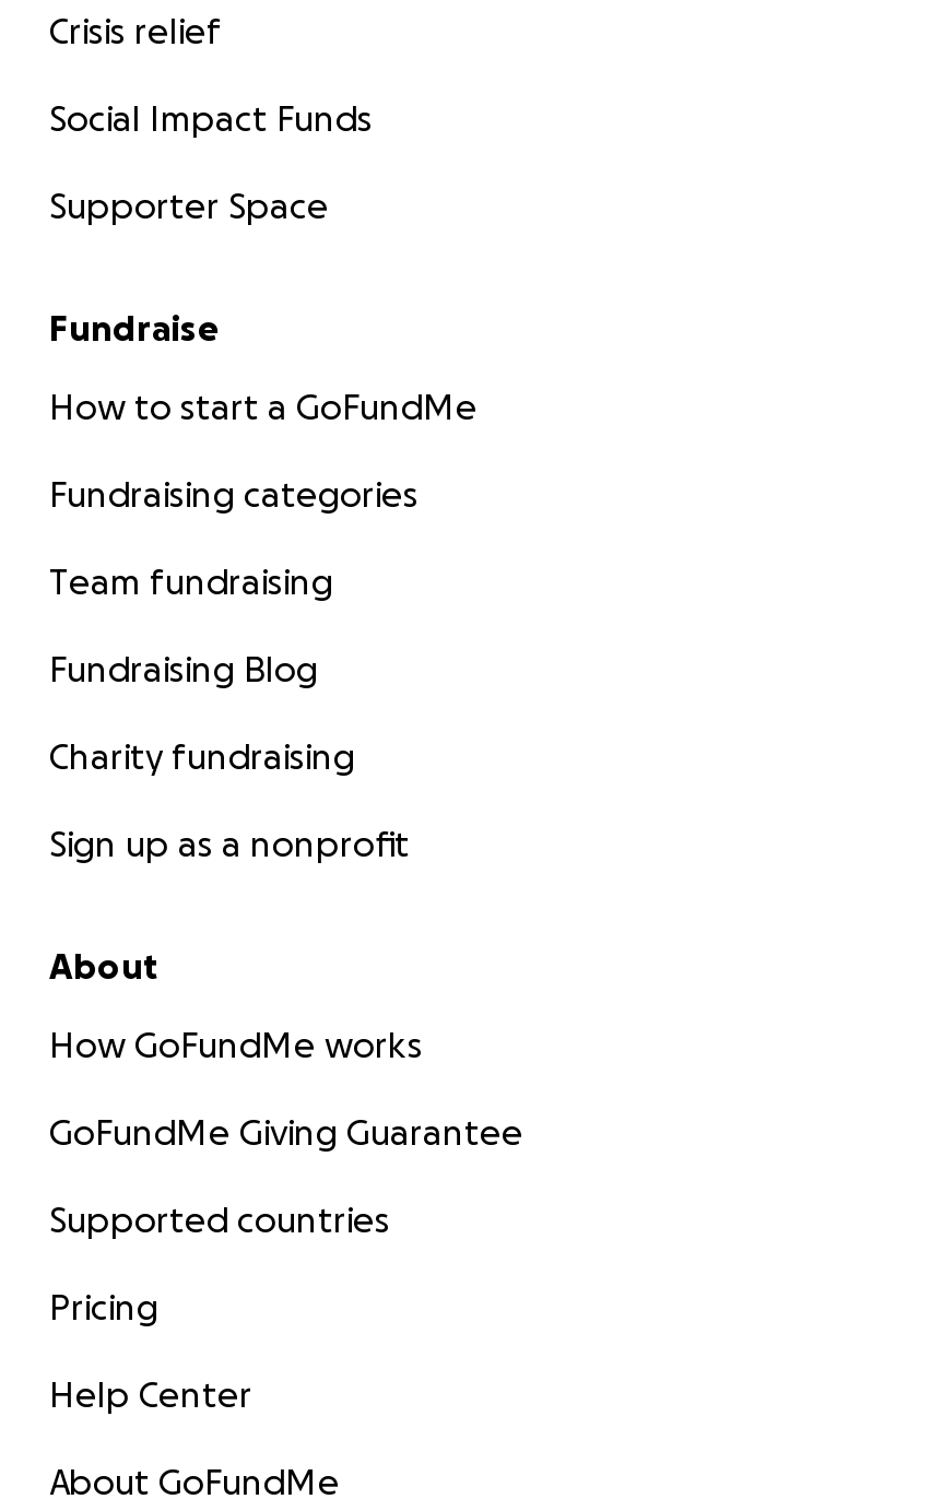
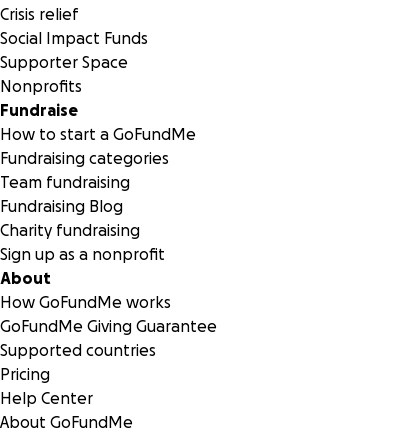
+ Nonprofits
